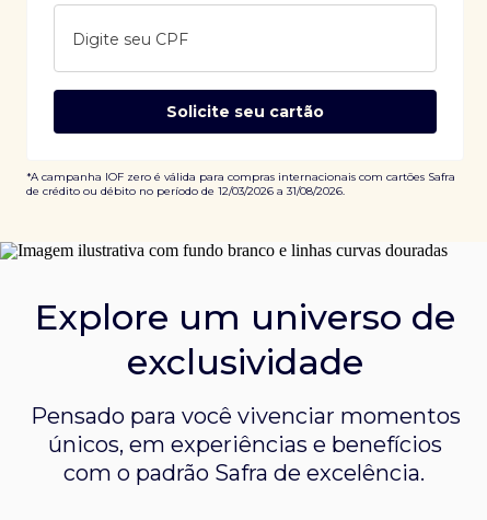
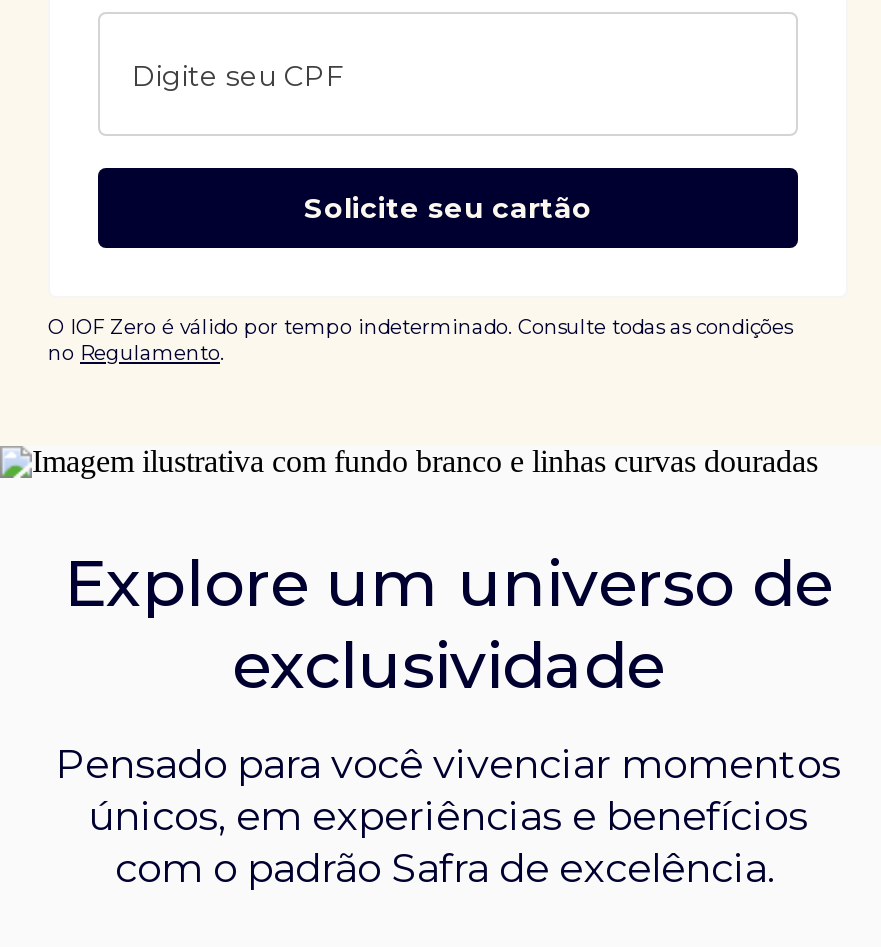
- *A campanha IOF zero é válida para compras internacionais com cartões Safra
- de crédito ou débito no período de 12/03/2026 a 31/08/2026.
+ O IOF Zero é válido por tempo indeterminado. Consulte todas as condições
+ no Regulamento
